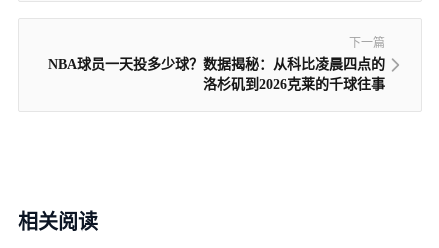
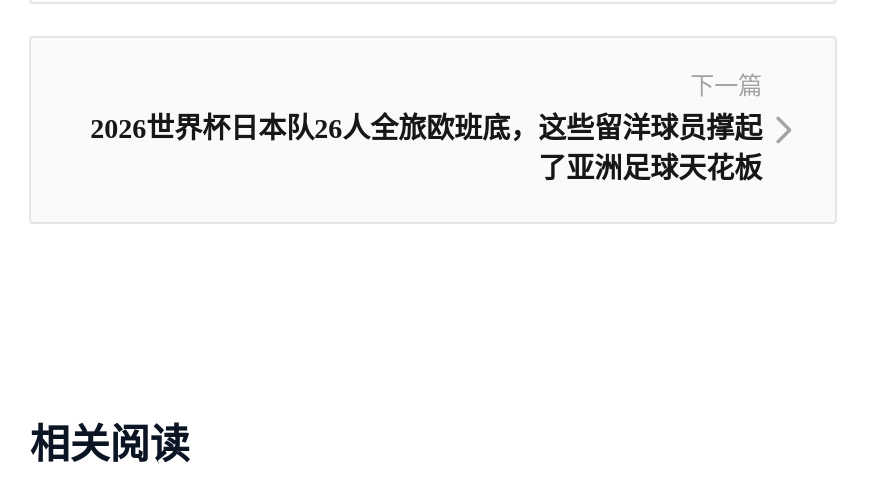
- NBA球员一天投多少球？数据揭秘：从科比凌晨四点的
- 洛杉矶到2026克莱的千球往事
+ 2026世界杯日本队26人全旅欧班底，这些留洋球员撑起
+ 了亚洲足球天花板
